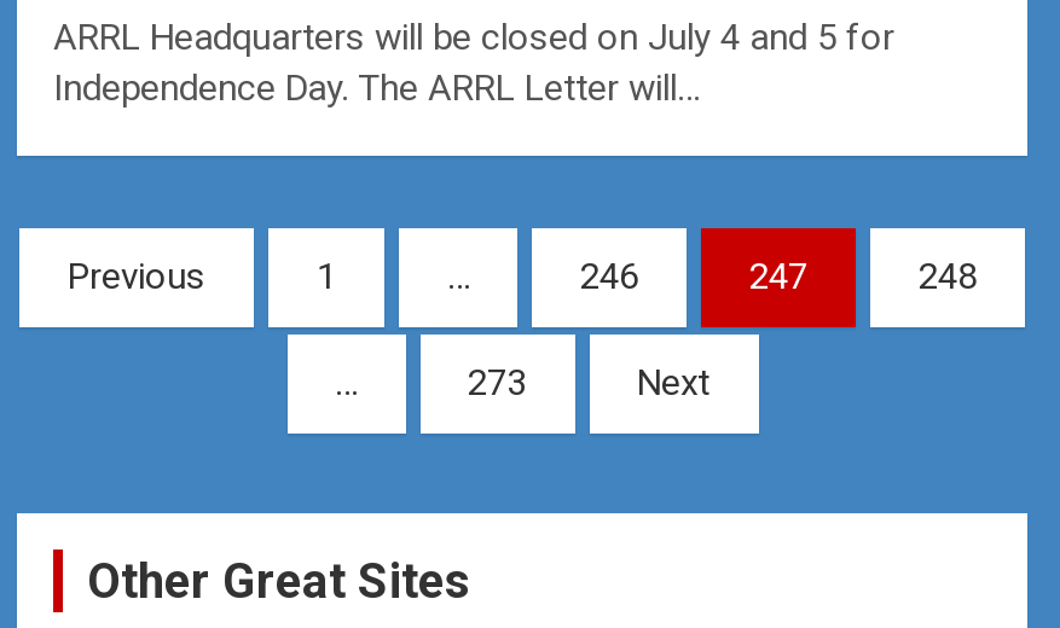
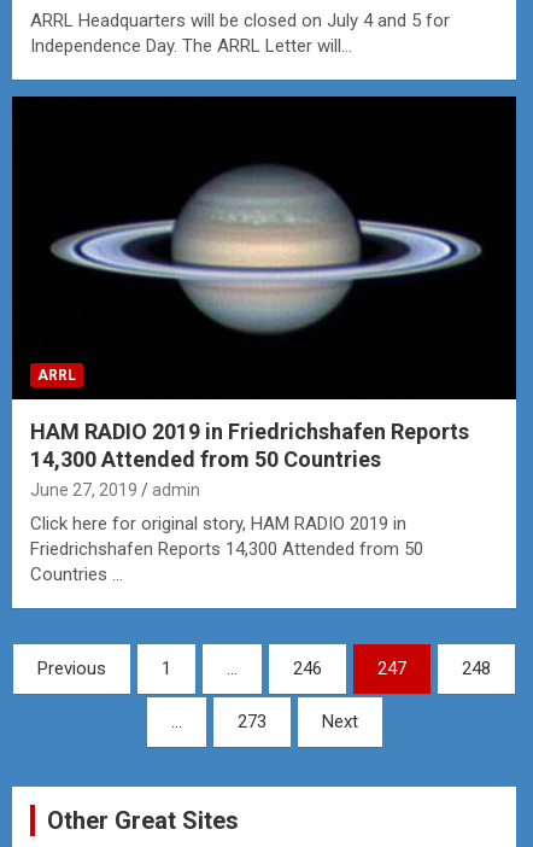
+ [image]
+ ARRL
+ HAM RADIO 2019 in Friedrichshafen Reports
+ 14,300 Attended from 50 Countries
+ June 27, 2019
+ admin
+ Click here for original story, HAM RADIO 2019 in
+ Friedrichshafen Reports 14,300 Attended from 50
+ Countries …
